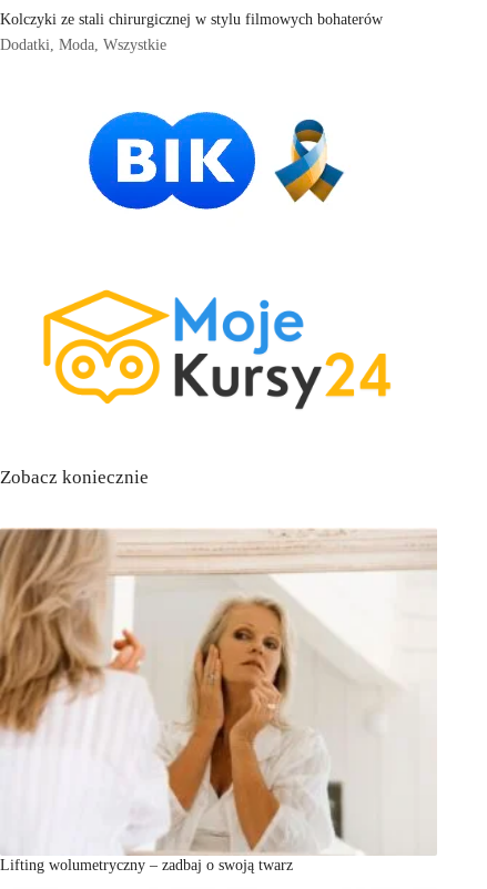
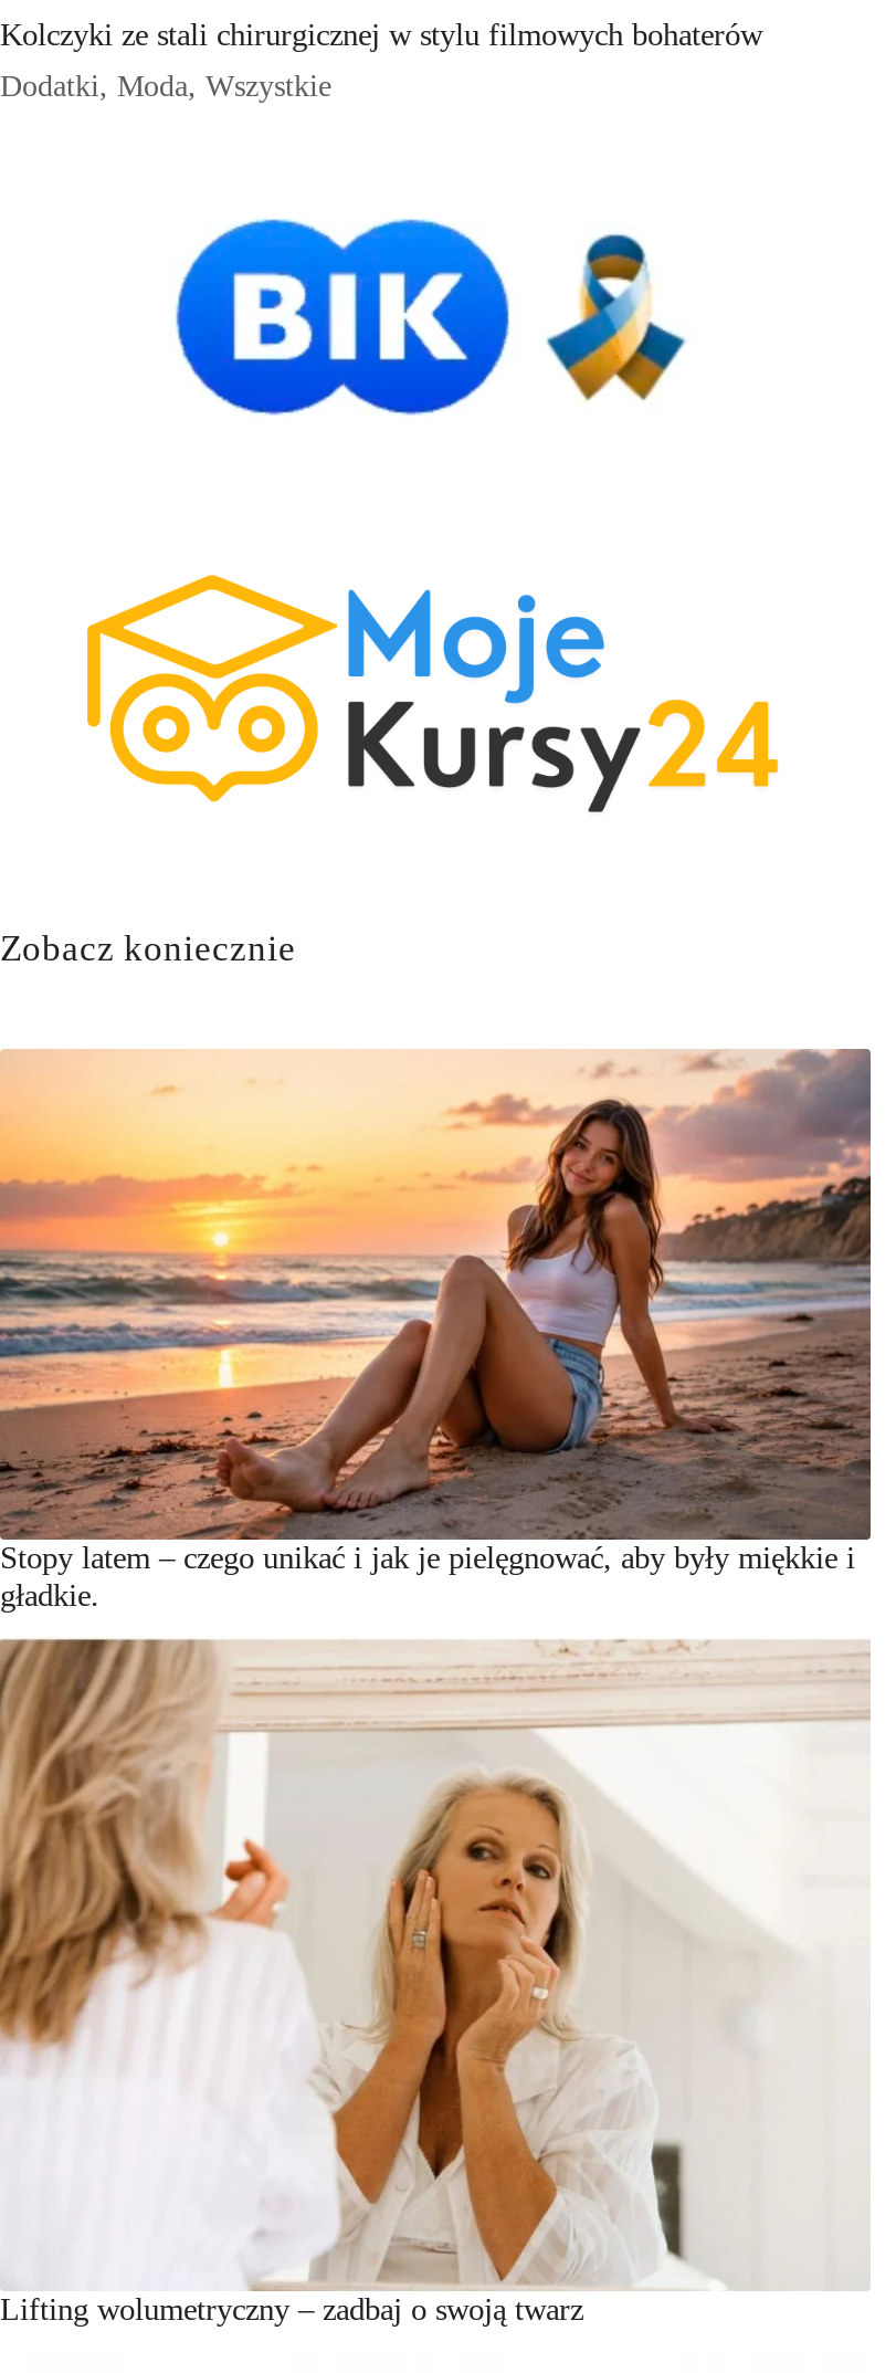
+ [image]
+ Stopy latem – czego unikać i jak je pielęgnować, aby były miękkie i
+ gładkie.
